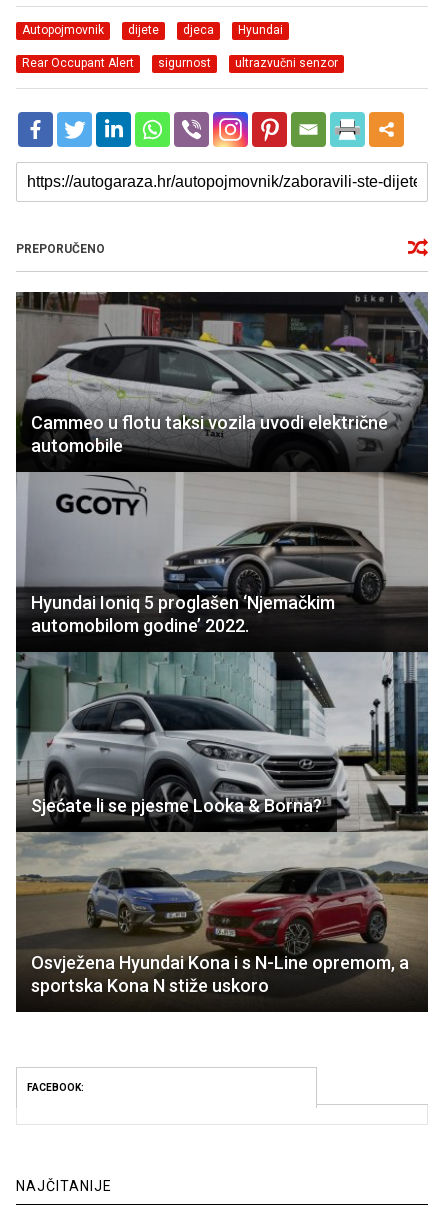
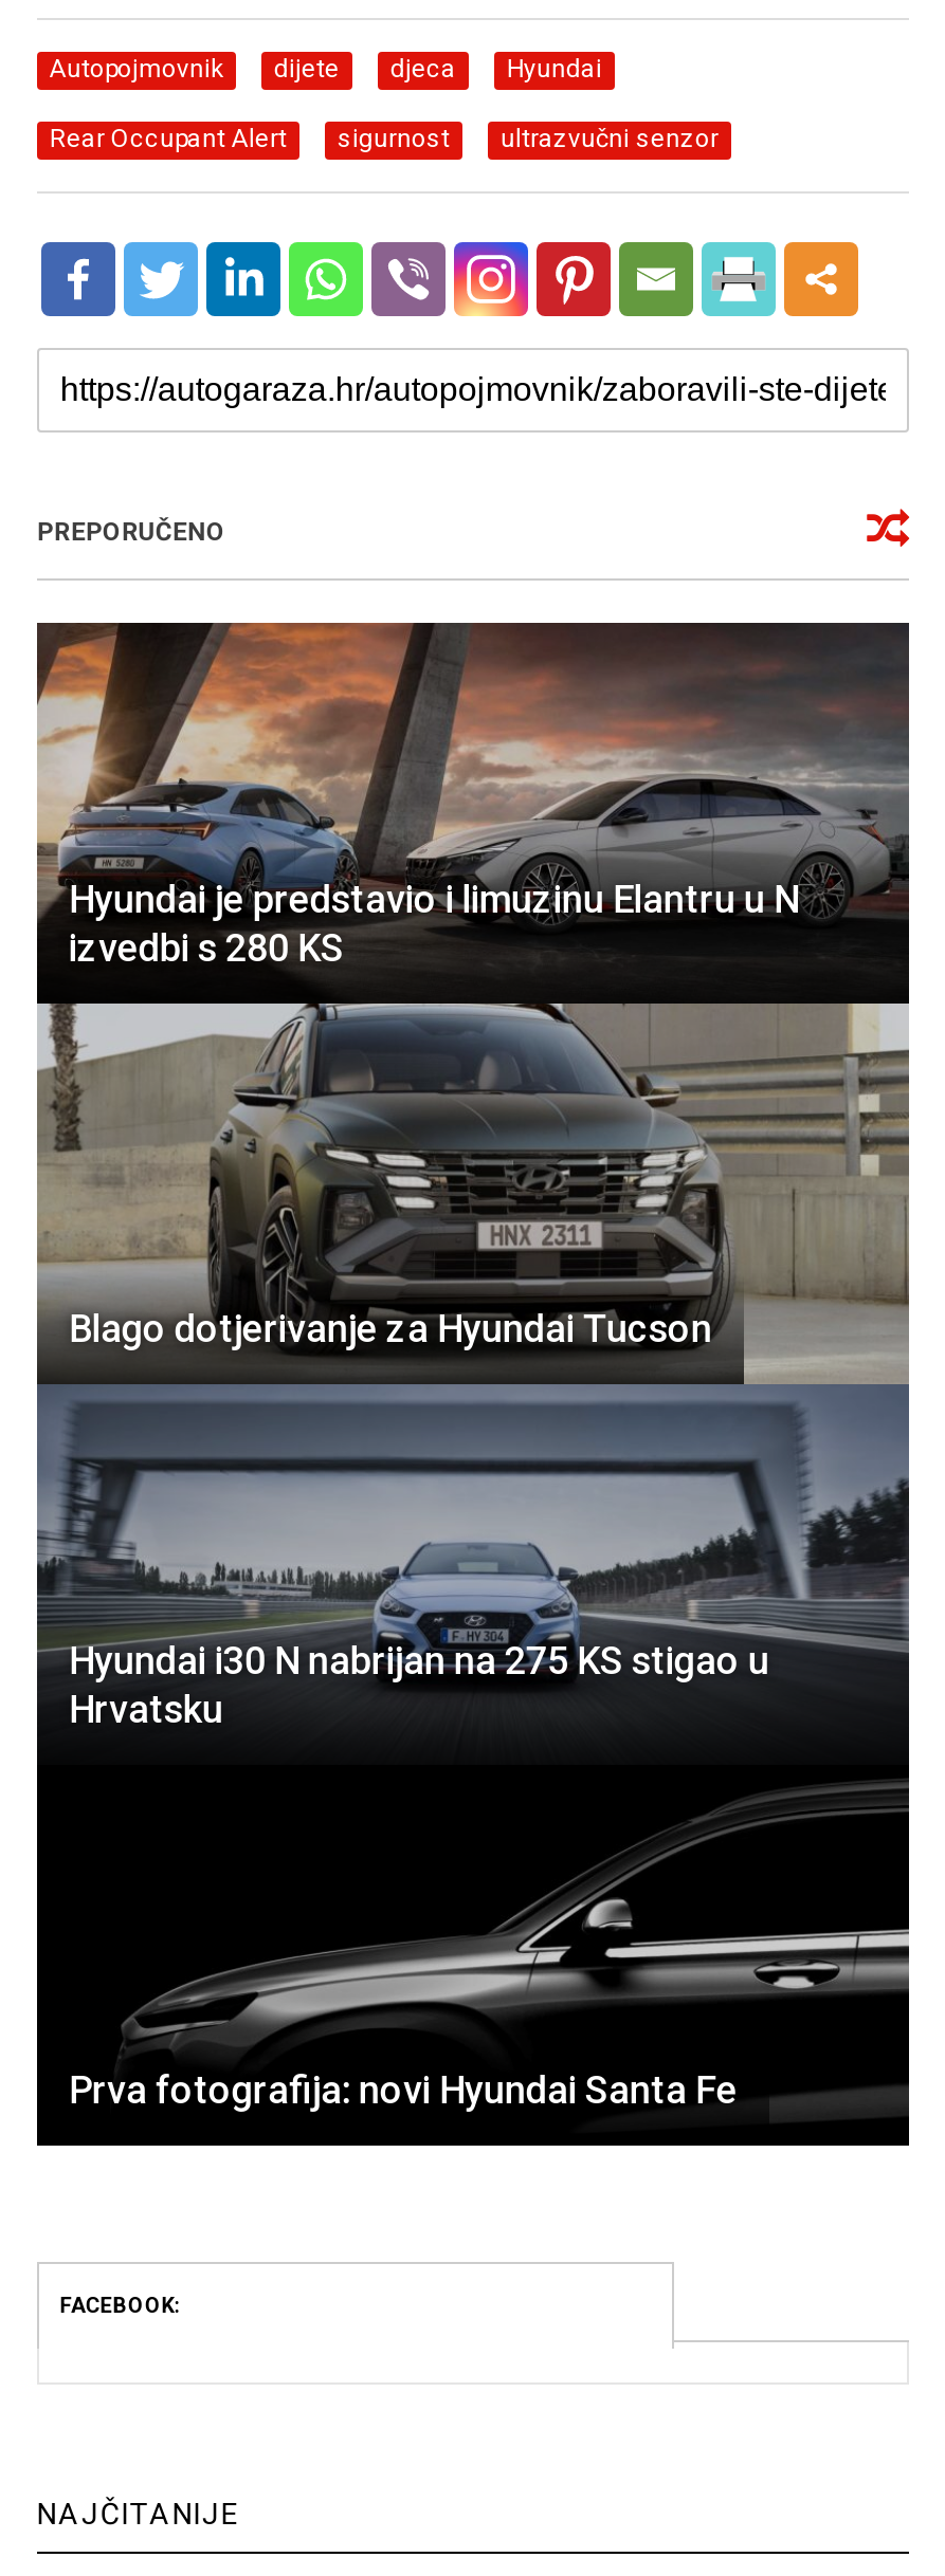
- [image]
- Cammeo u flotu taksi vozila uvodi električne
- automobile
+ [image]
+ Hyundai je predstavio i limuzinu Elantru u N
+ izvedbi s 280 KS

- [image]
- Hyundai Ioniq 5 proglašen ‘Njemačkim
- automobilom godine’ 2022.
+ [image]
+ Blago dotjerivanje za Hyundai Tucson

- Sjećate li se pjesme Looka & Borna?
+ Hyundai i30 N nabrijan na 275 KS stigao u
+ Hrvatsku

- Osvježena Hyundai Kona i s N-Line opremom, a
- sportska Kona N stiže uskoro
+ Prva fotografija: novi Hyundai Santa Fe
